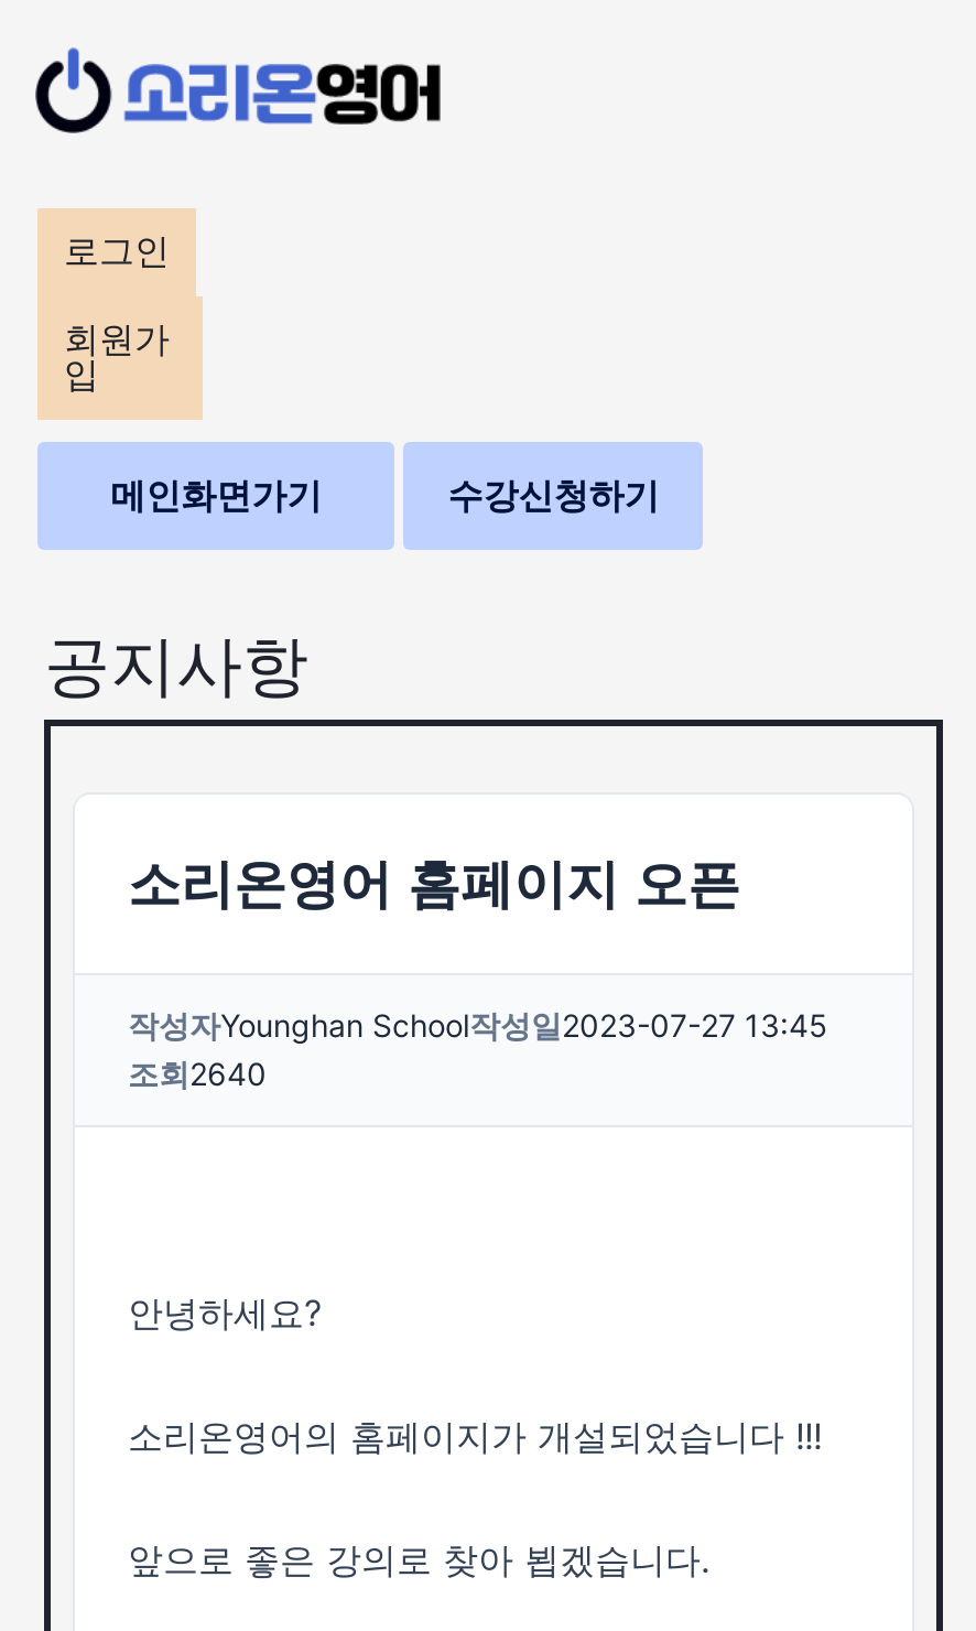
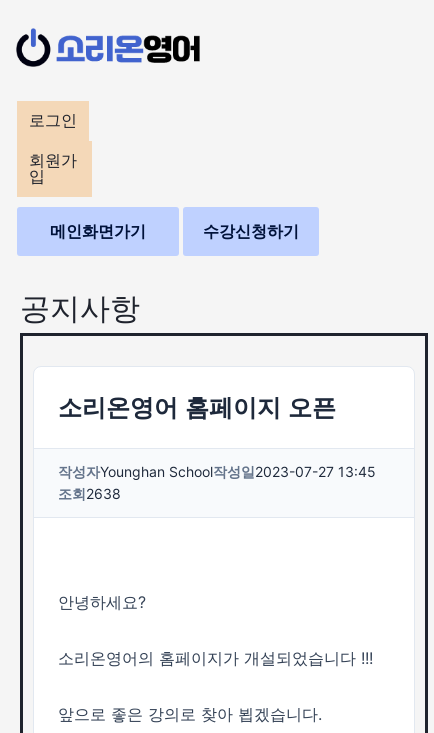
- 조회2640
+ 조회2638
